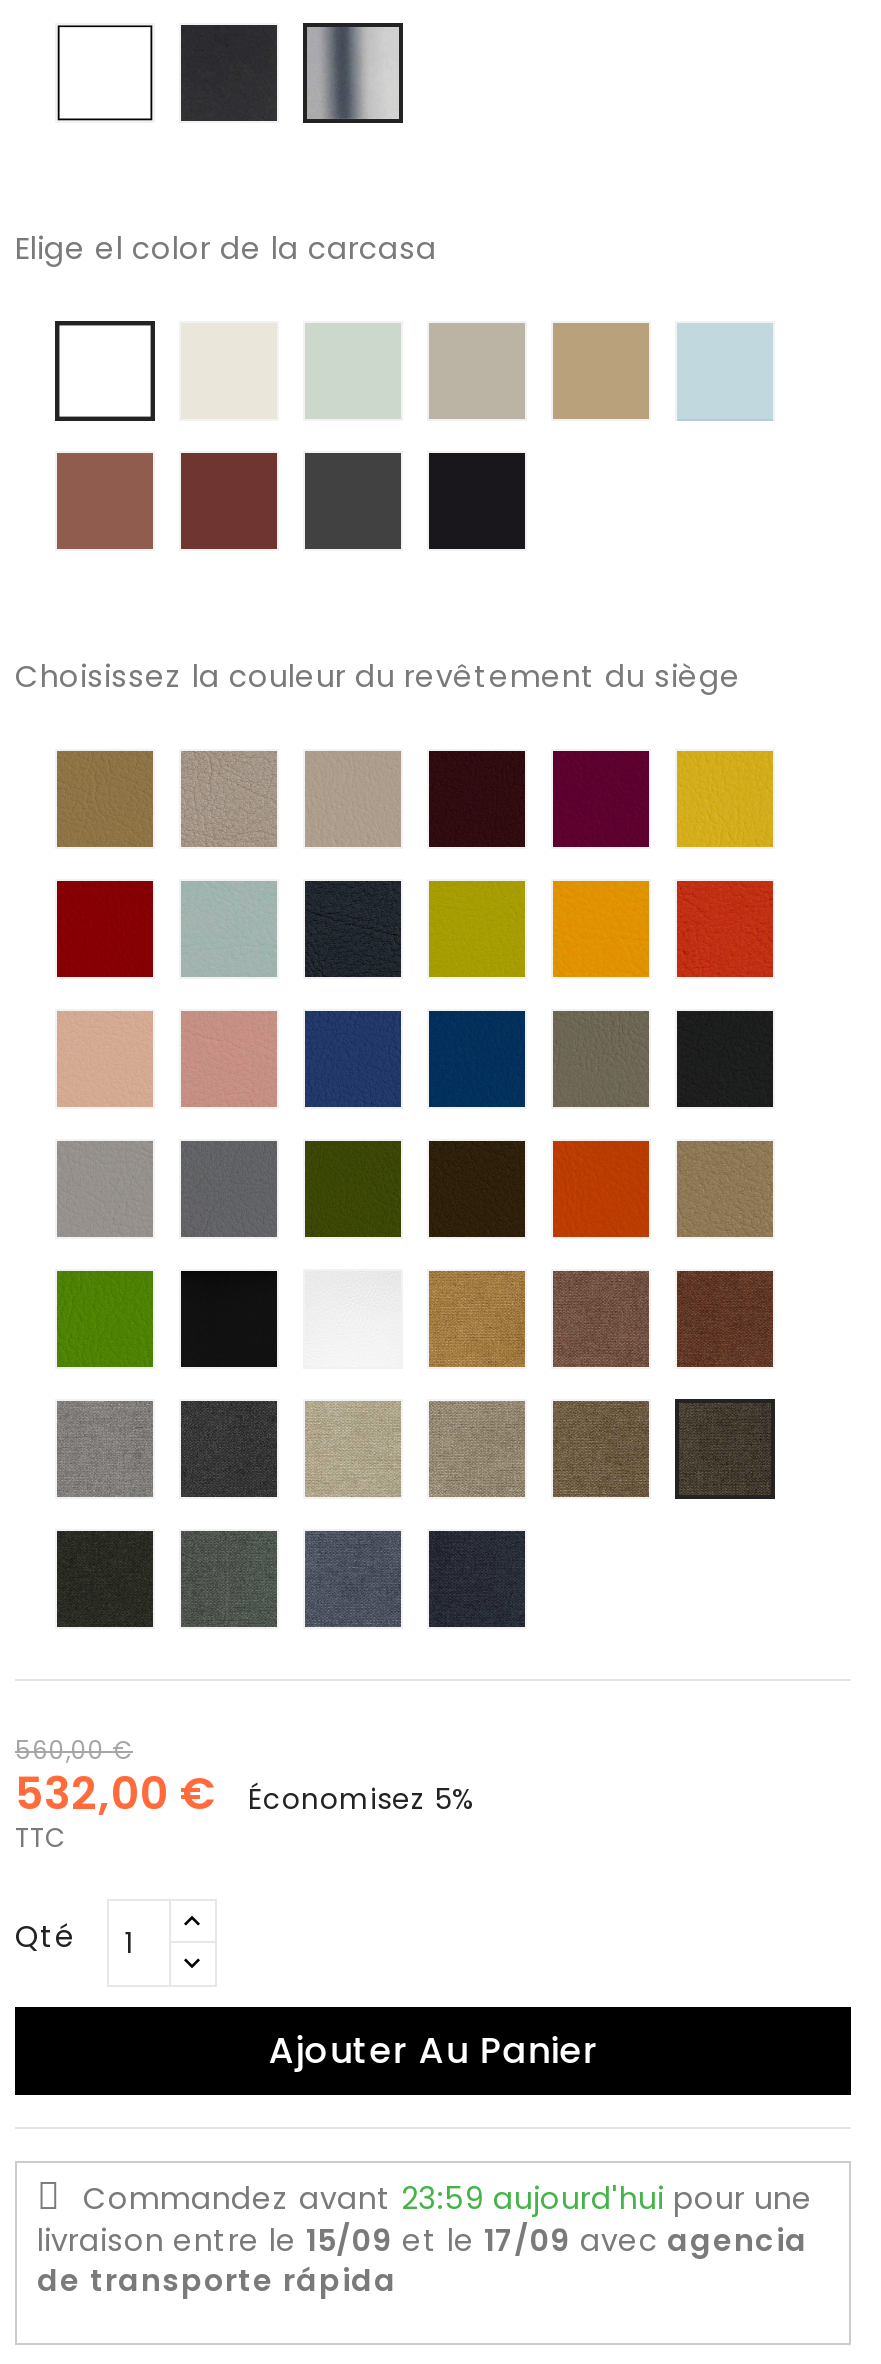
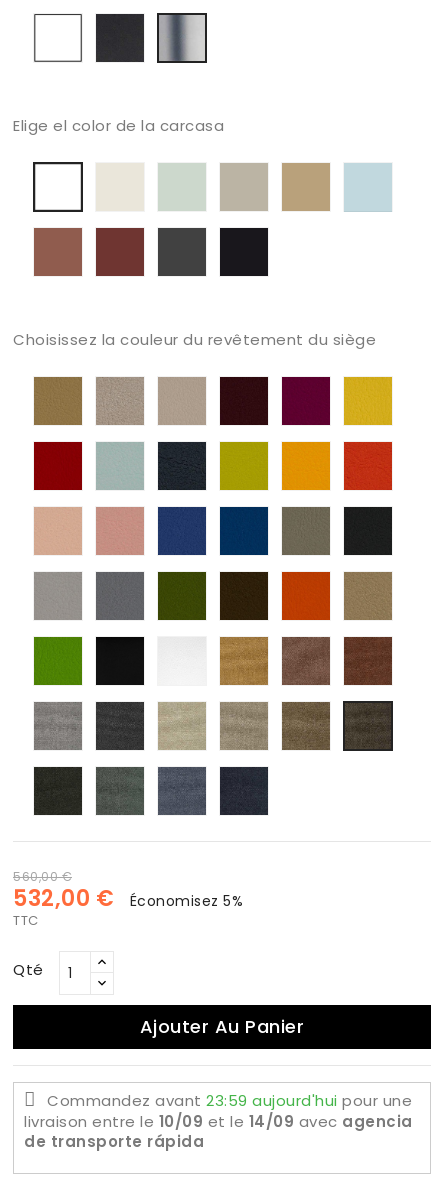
- livraison entre le 15/09 et le 17/09 avec agencia
+ livraison entre le 10/09 et le 14/09 avec agencia
